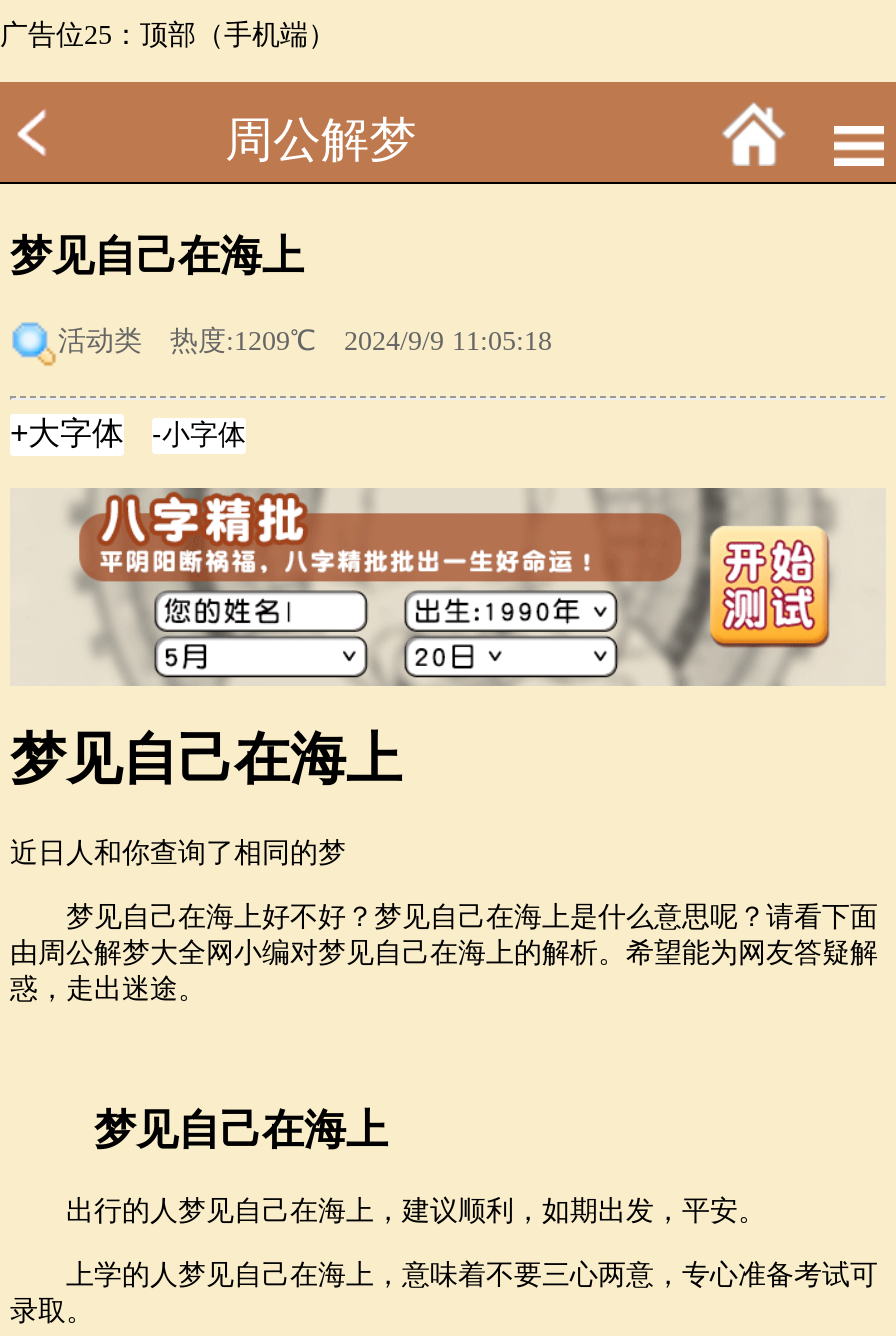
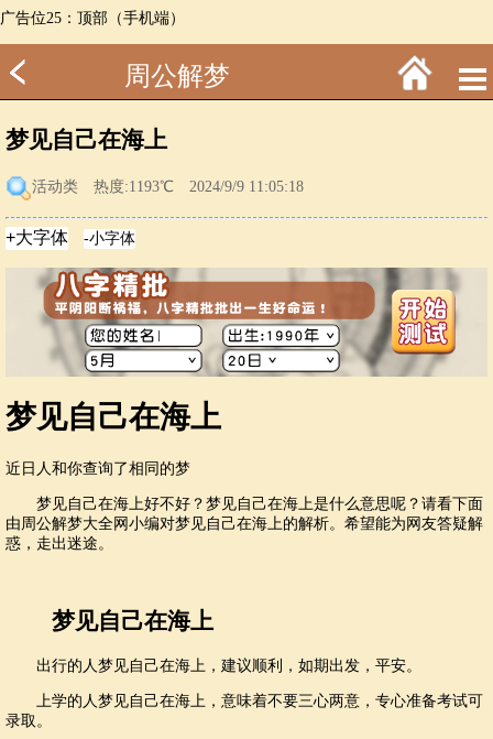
- 活动类热度:1209℃ 2024/9/9 11:05:18
+ 活动类热度:1193℃ 2024/9/9 11:05:18
